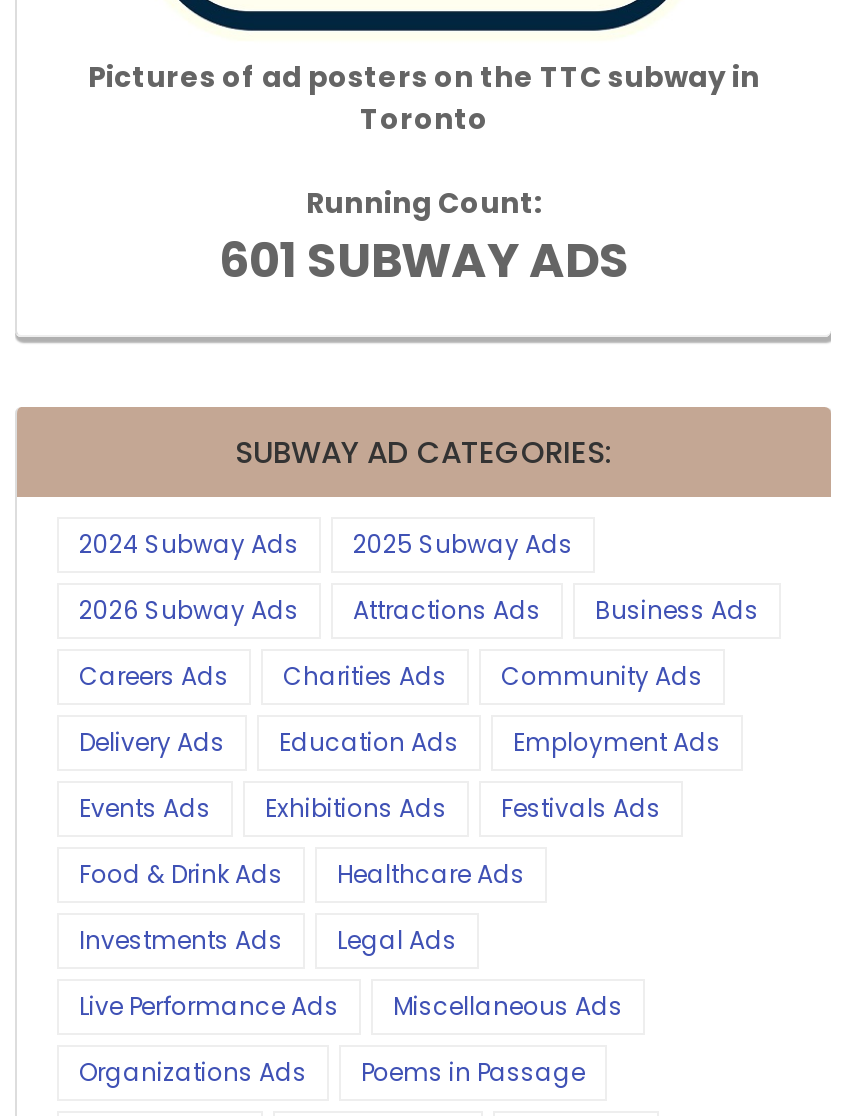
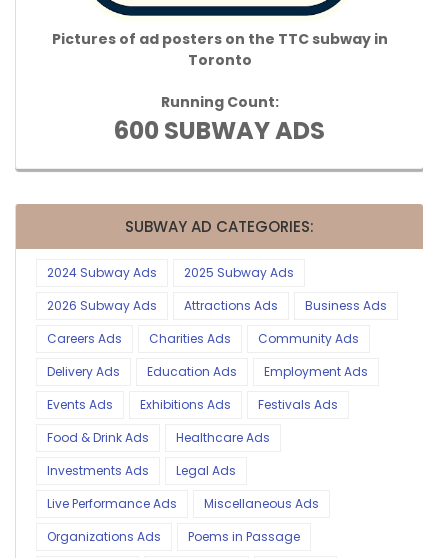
- 601 SUBWAY ADS
+ 600 SUBWAY ADS
